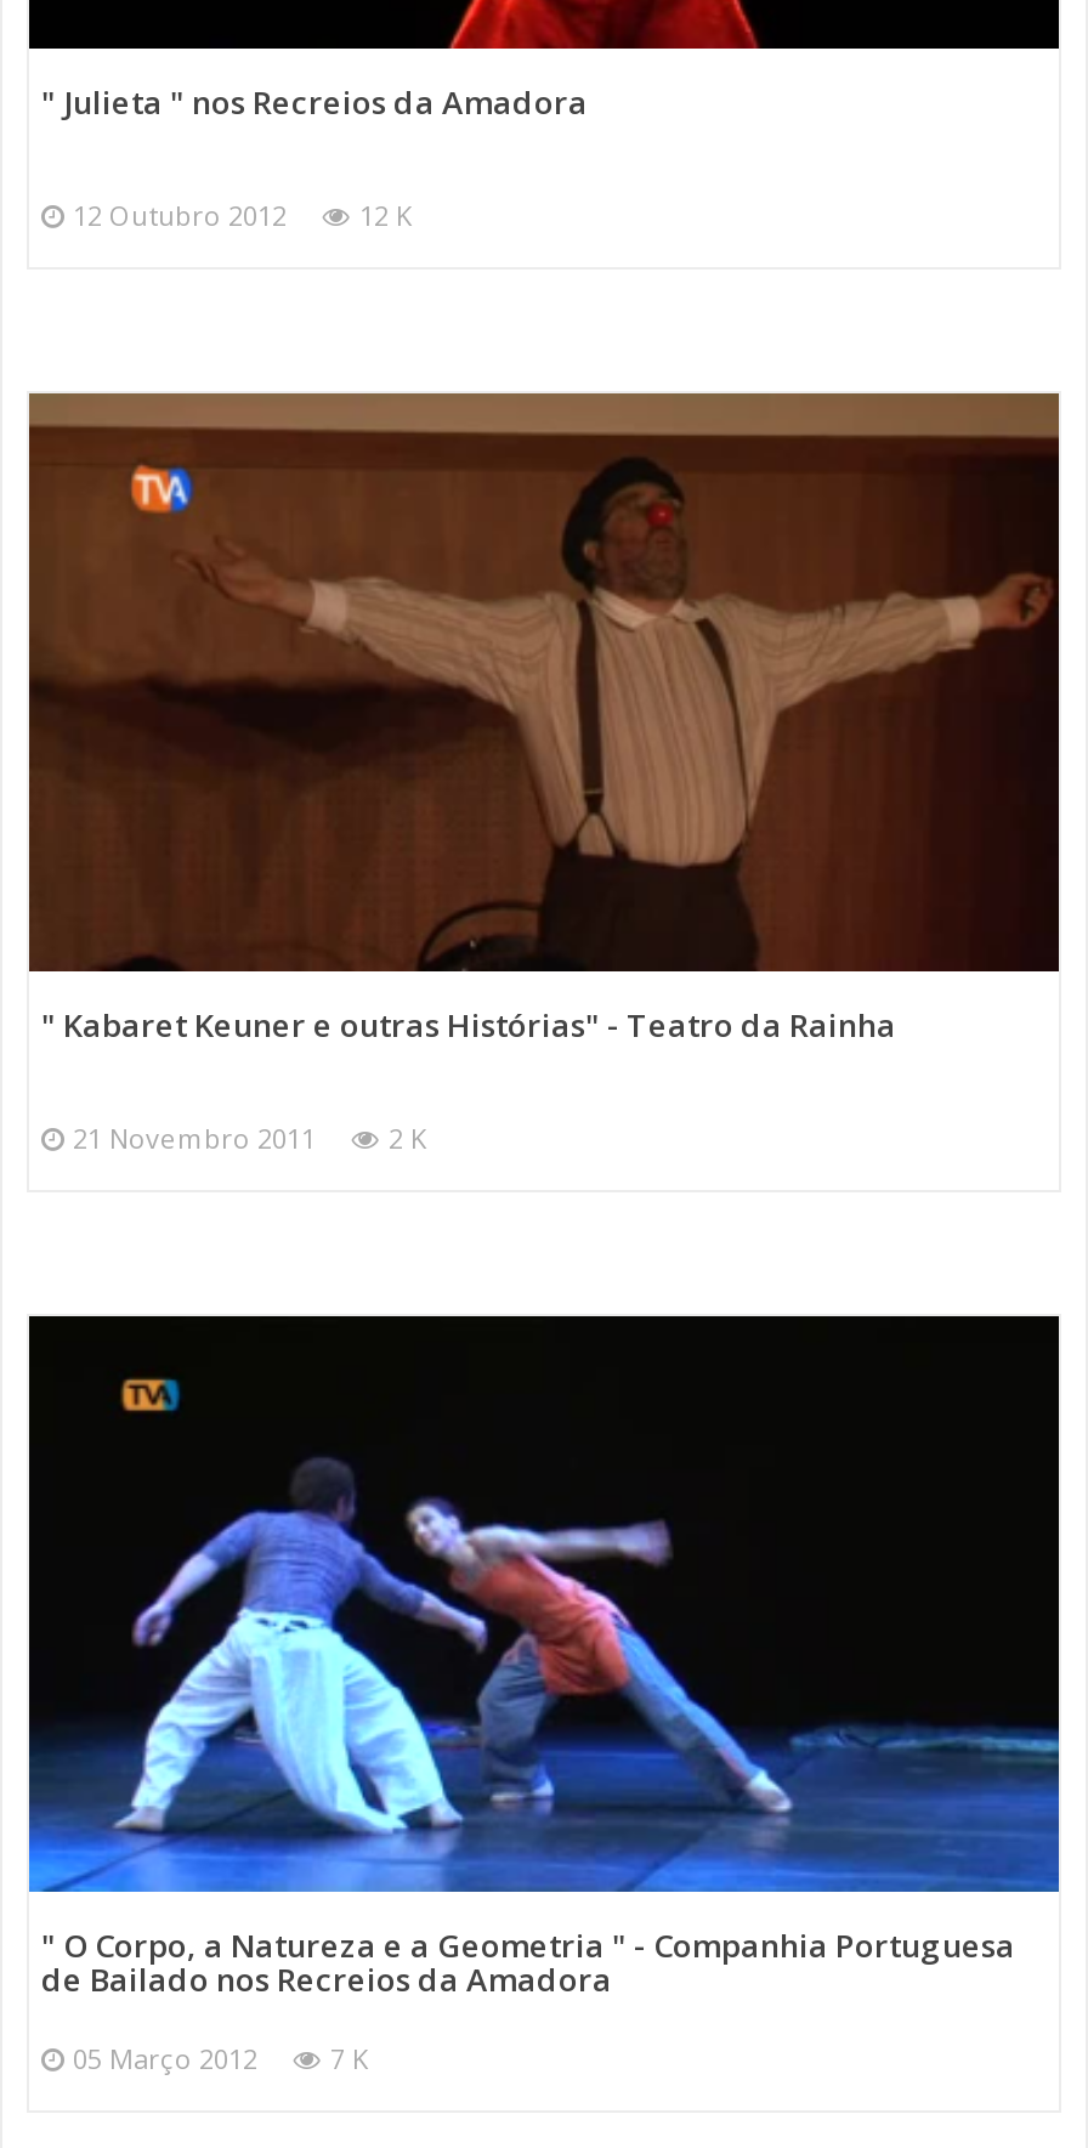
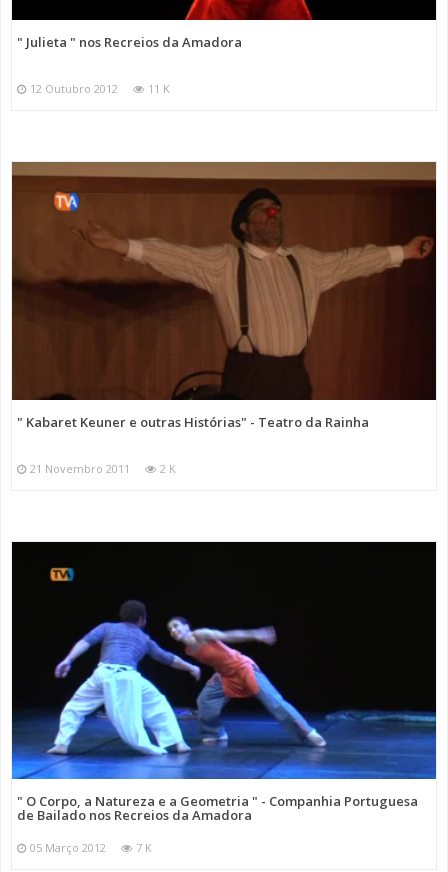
- 12 Outubro 2012 12 K
+ 12 Outubro 2012 11 K
